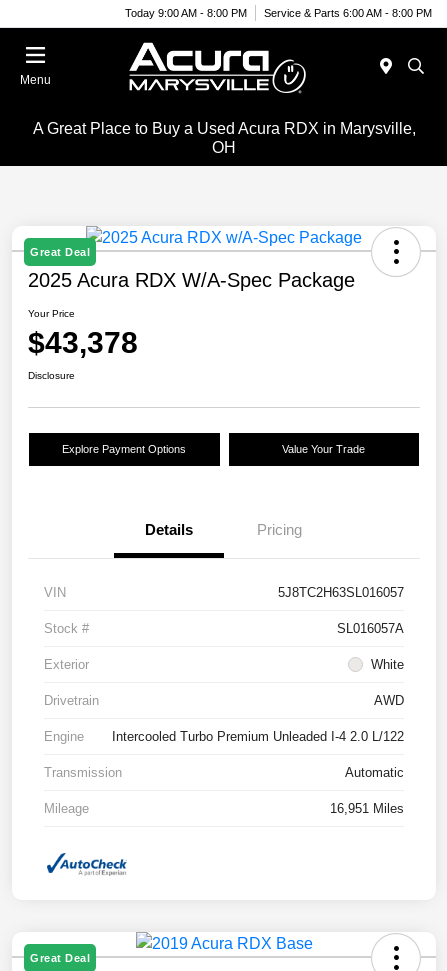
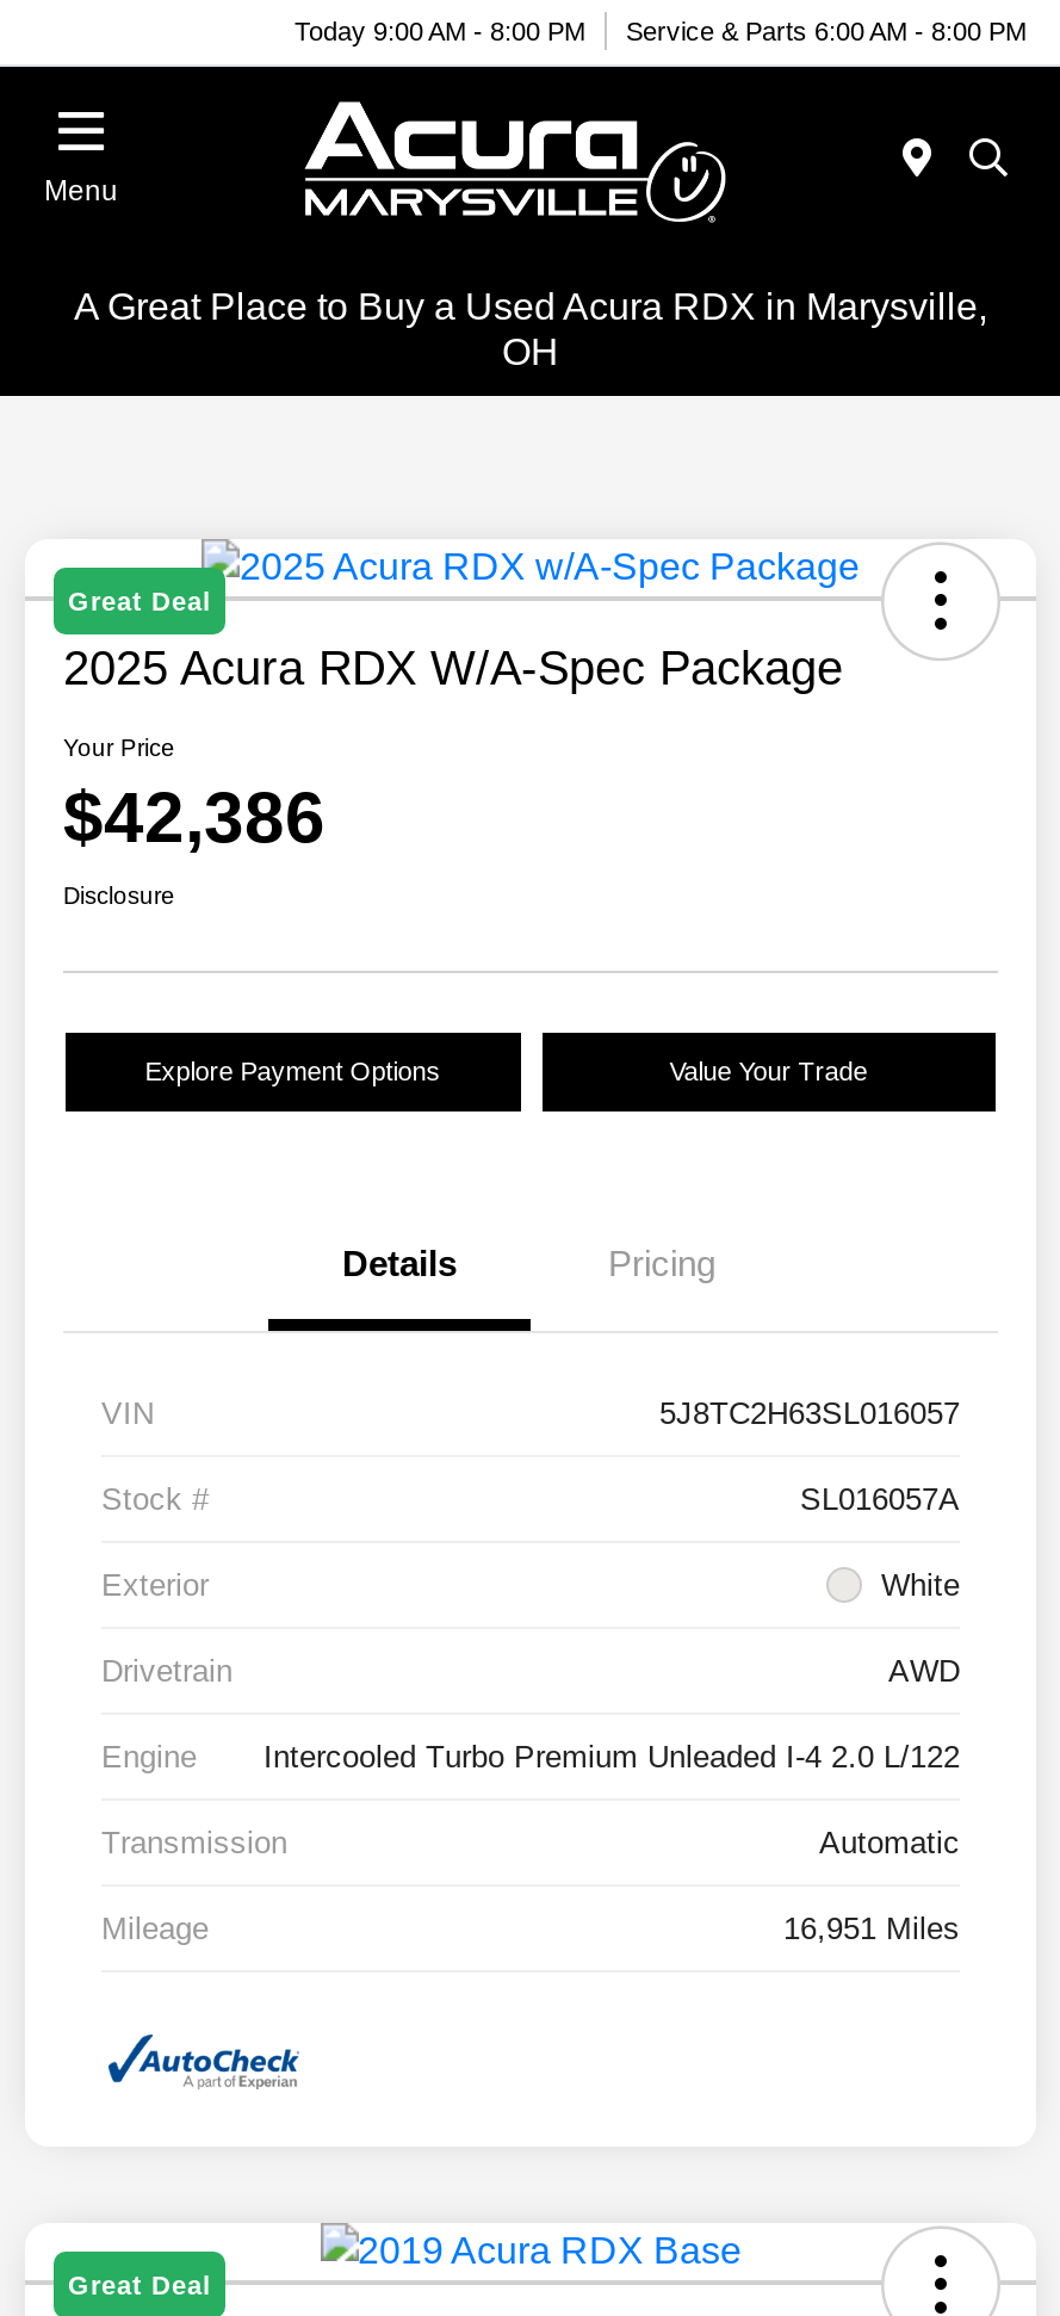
- $43,378
+ $42,386
